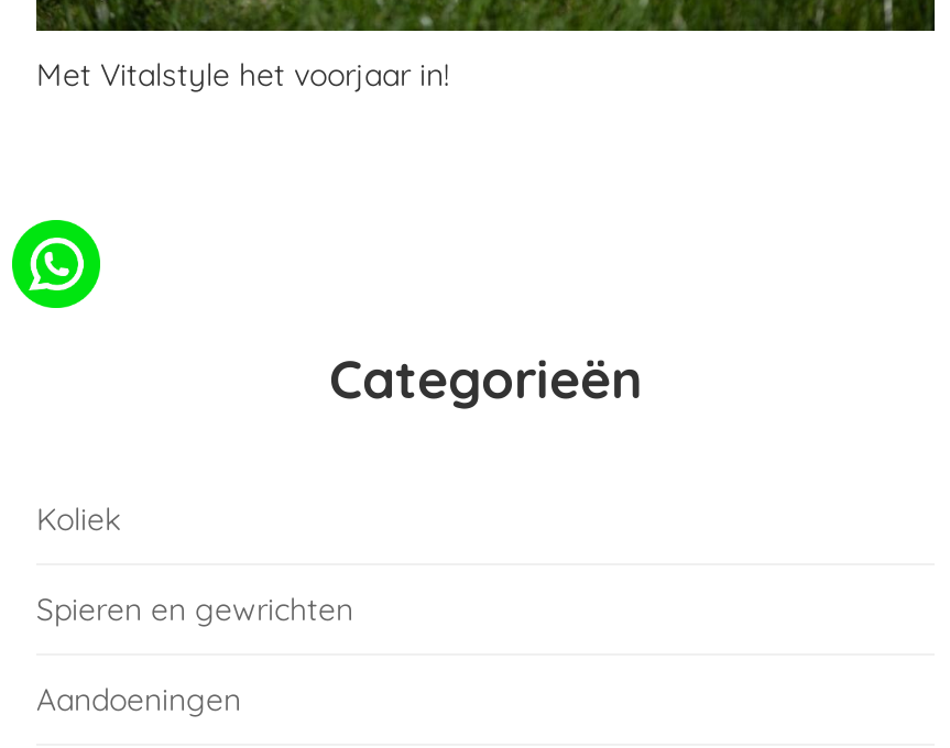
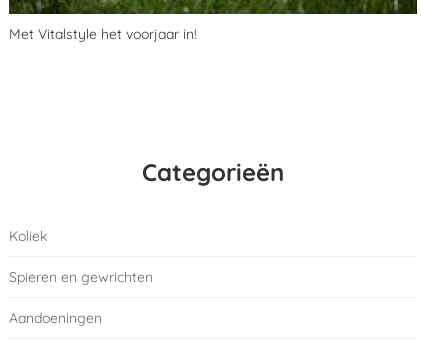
- [image]
